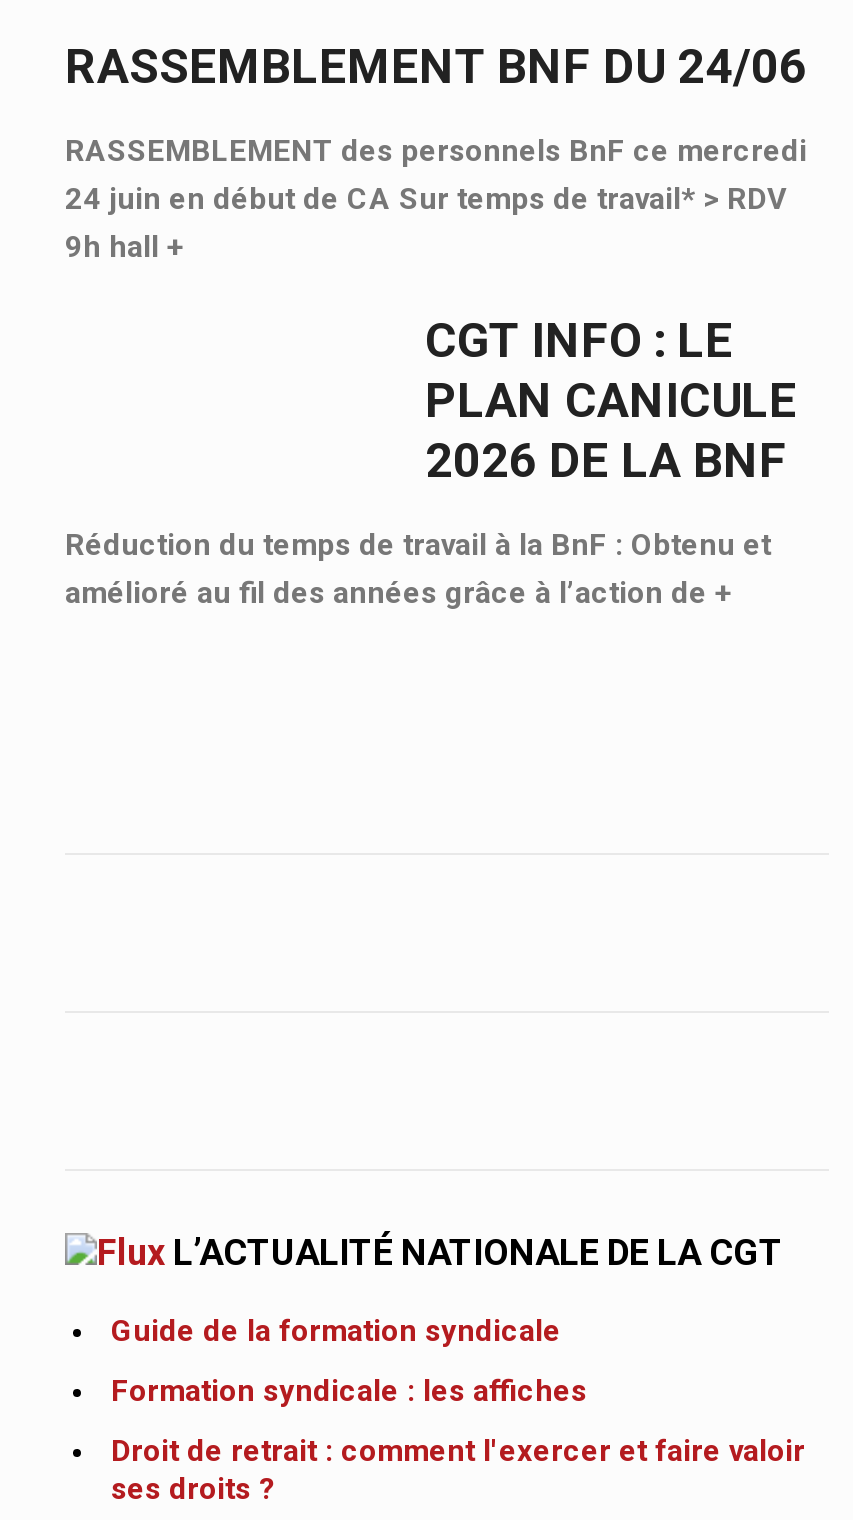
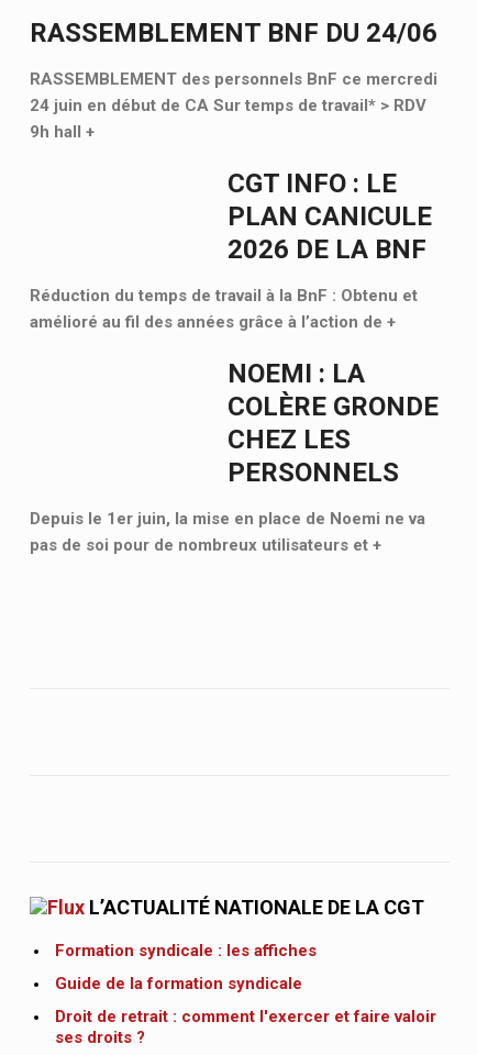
+ NOEMI : LA
+ COLÈRE GRONDE
+ CHEZ LES
+ PERSONNELS
+ Depuis le 1er juin, la mise en place de Noemi ne va
+ pas de soi pour de nombreux utilisateurs et +

moved down: Guide de la formation syndicale
